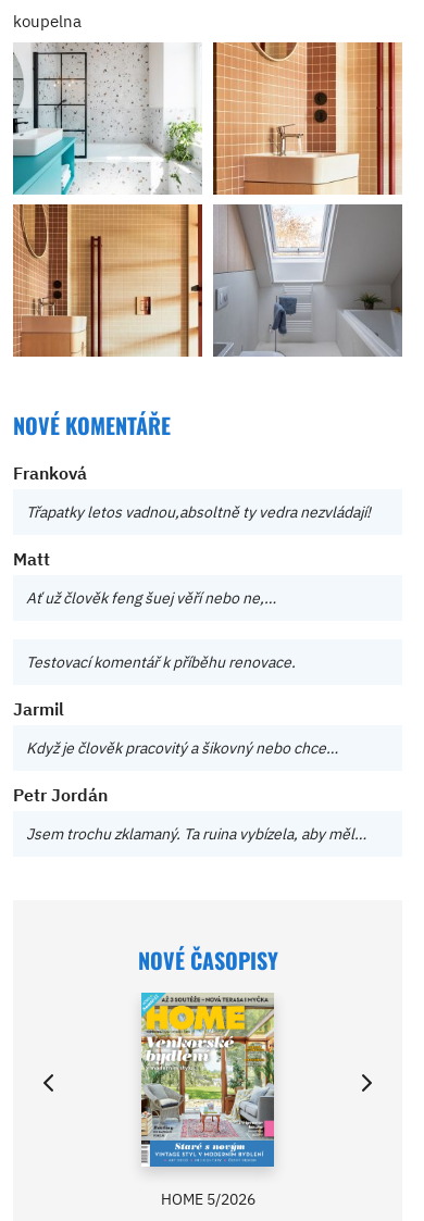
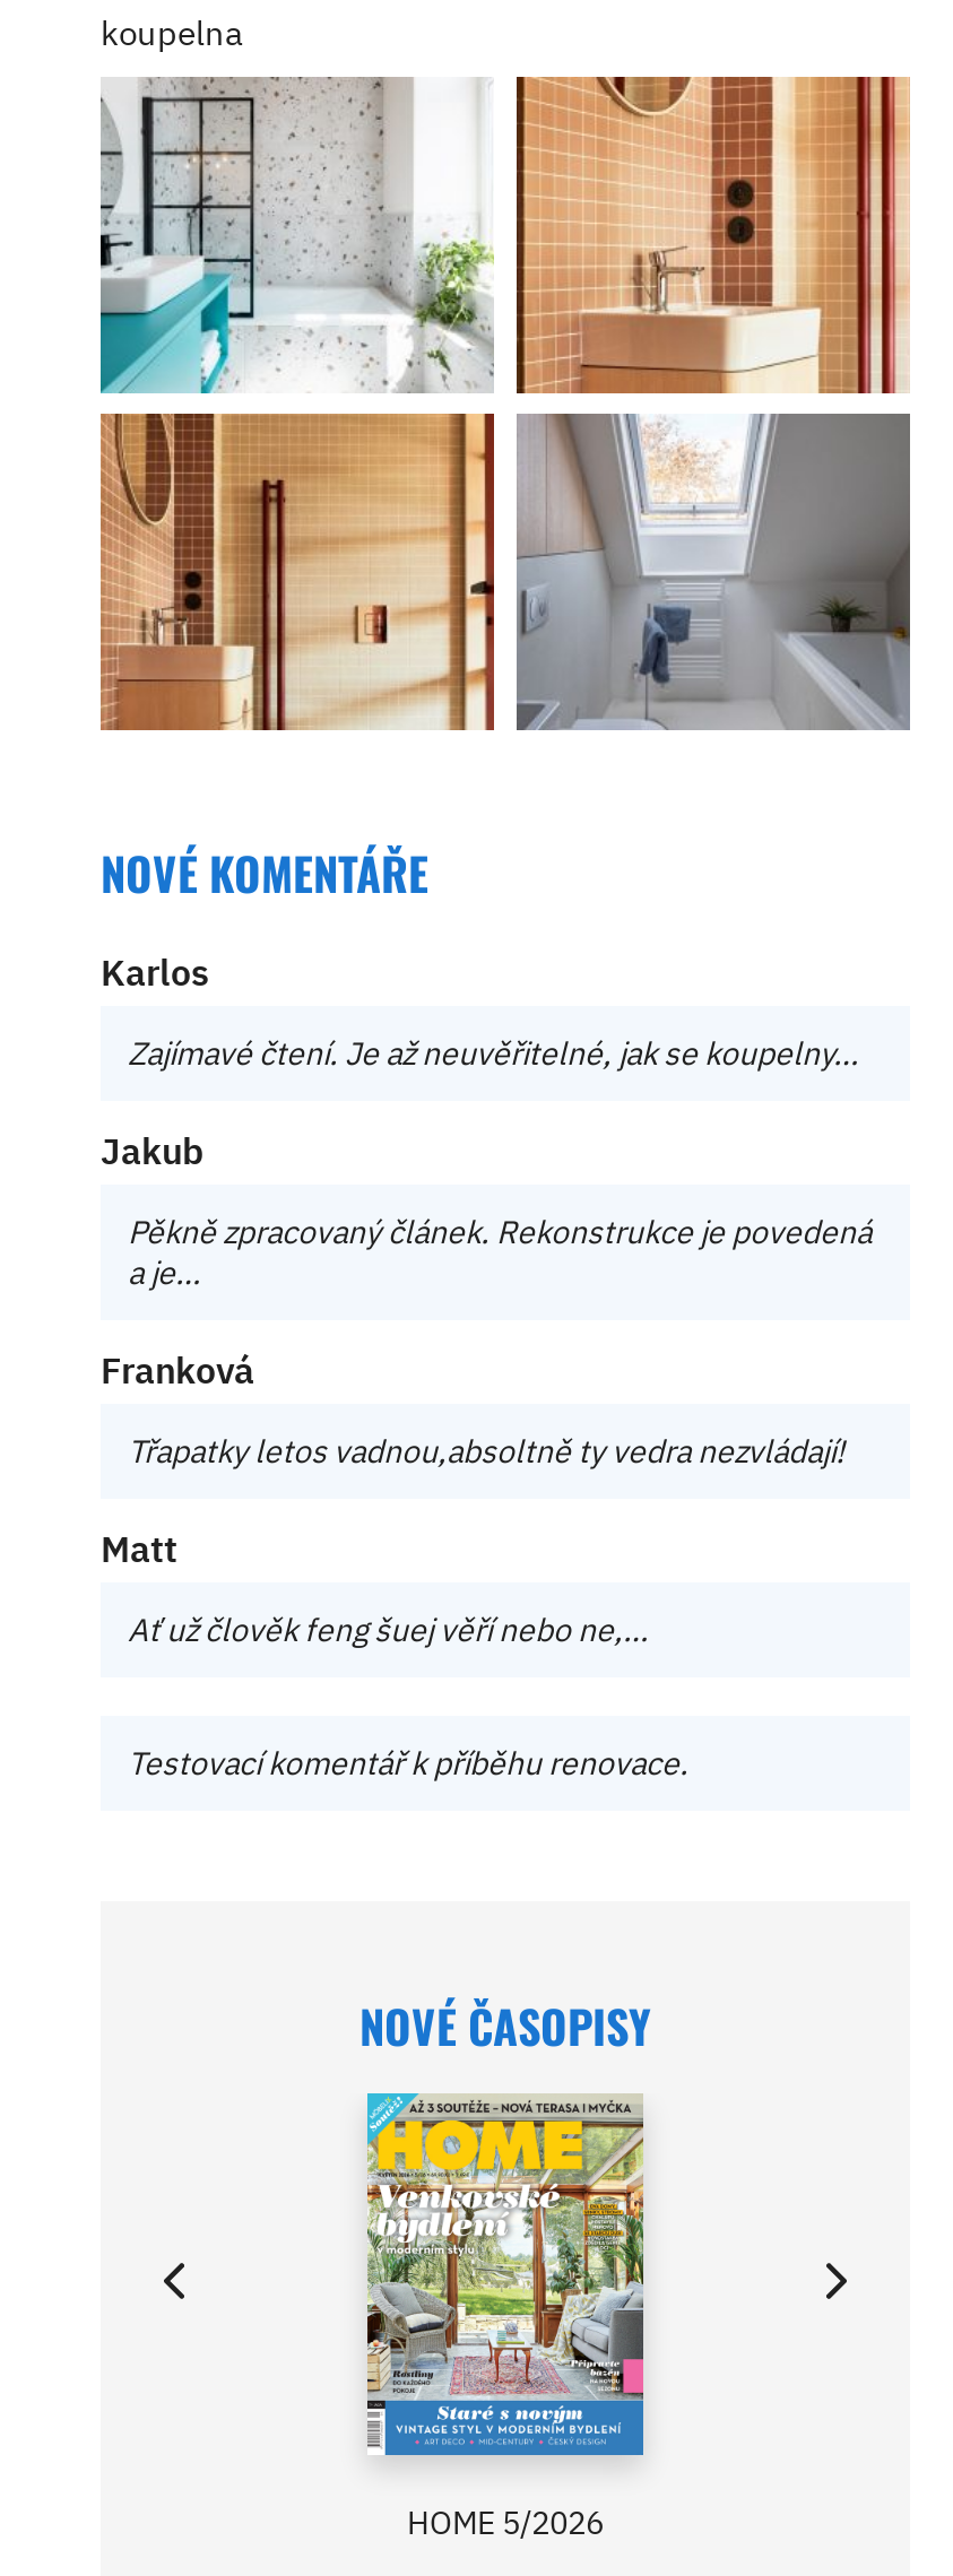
+ Karlos
+ Zajímavé čtení. Je až neuvěřitelné, jak se koupelny…
+ Jakub
+ Pěkně zpracovaný článek. Rekonstrukce je povedená
+ a je…

moved down: Franková | Třapatky letos vadnou,absoltně ty vedra nezvládají! | Matt | Ať už člověk feng šuej věří nebo ne,… | Testovací komentář k příběhu renovace.

- Jarmil
- Když je člověk pracovitý a šikovný nebo chce…
- Petr Jordán
- Jsem trochu zklamaný. Ta ruina vybízela, aby měl…
